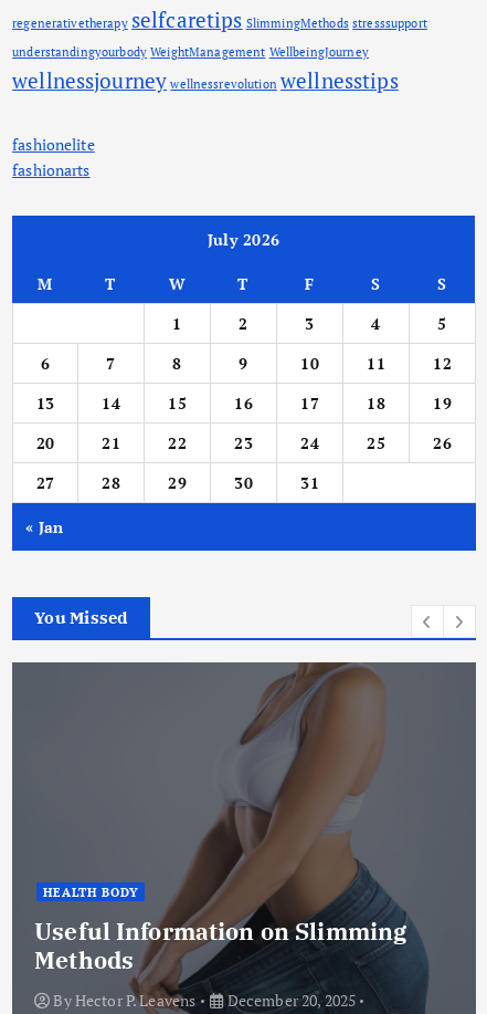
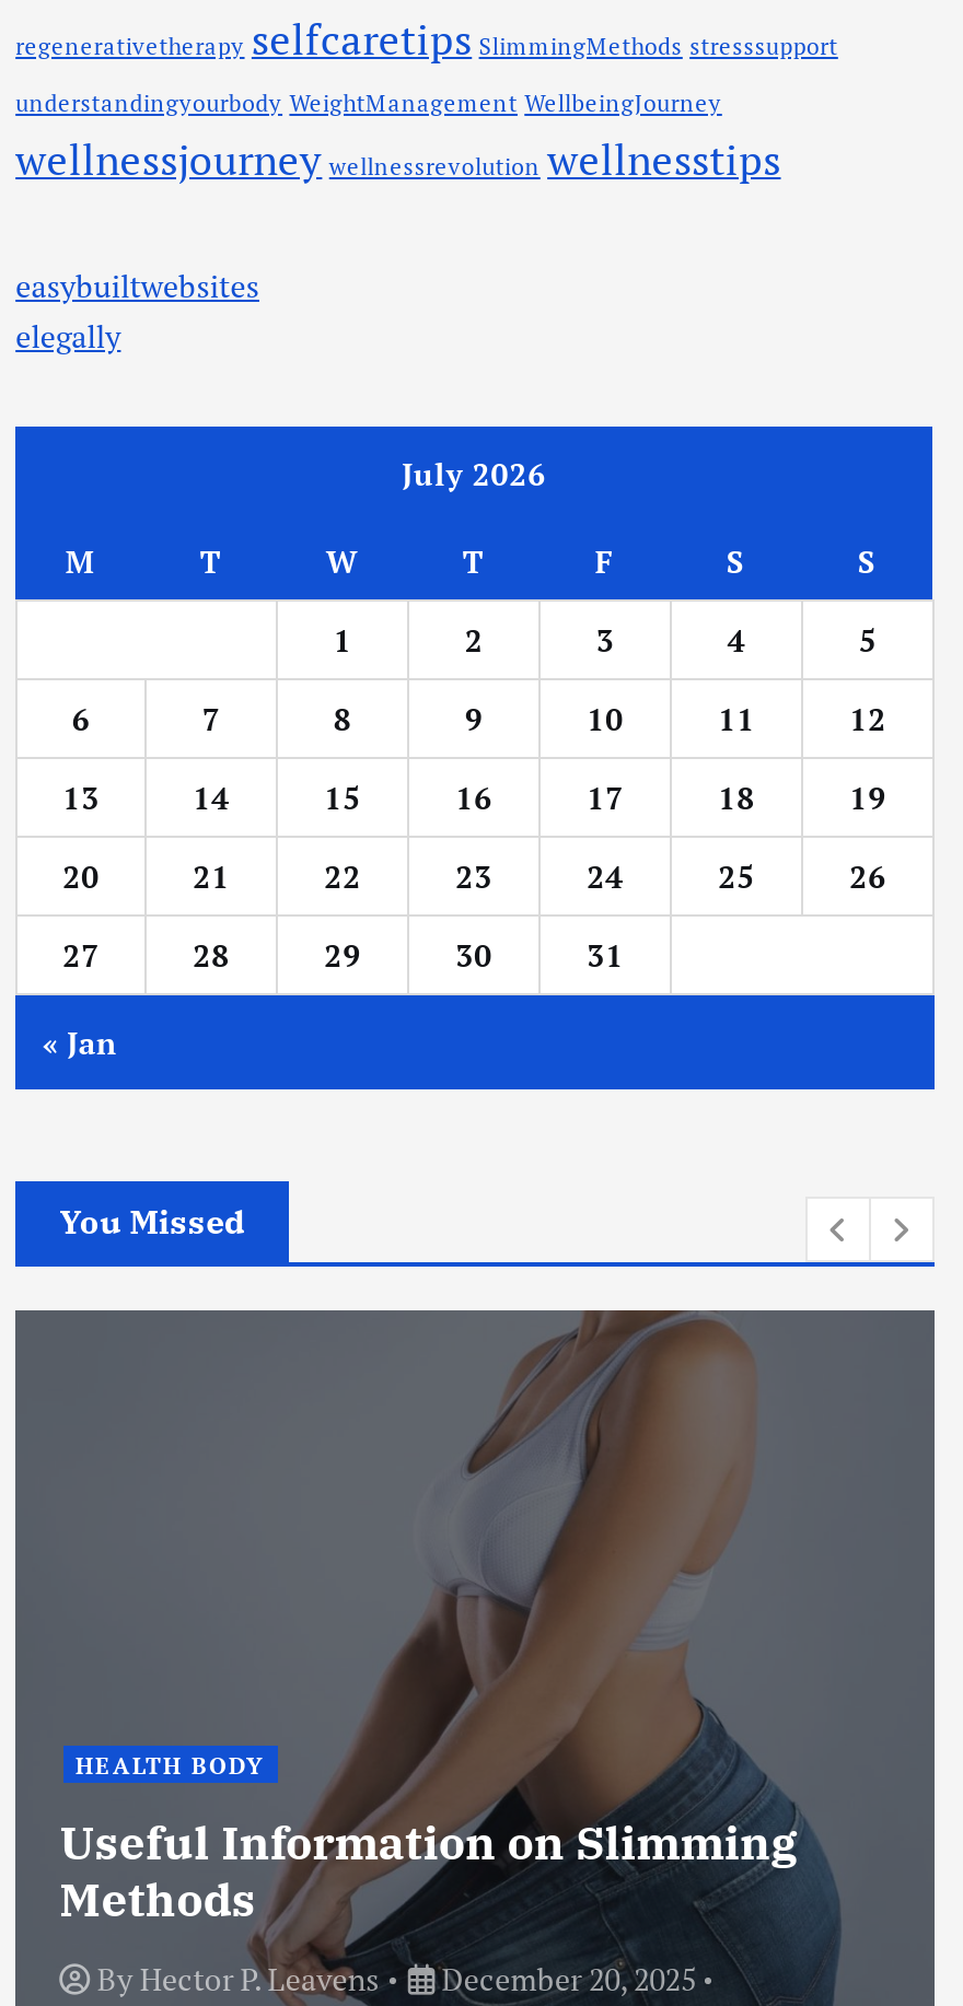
- fashionelite
- fashionarts
+ easybuiltwebsites
+ elegally
